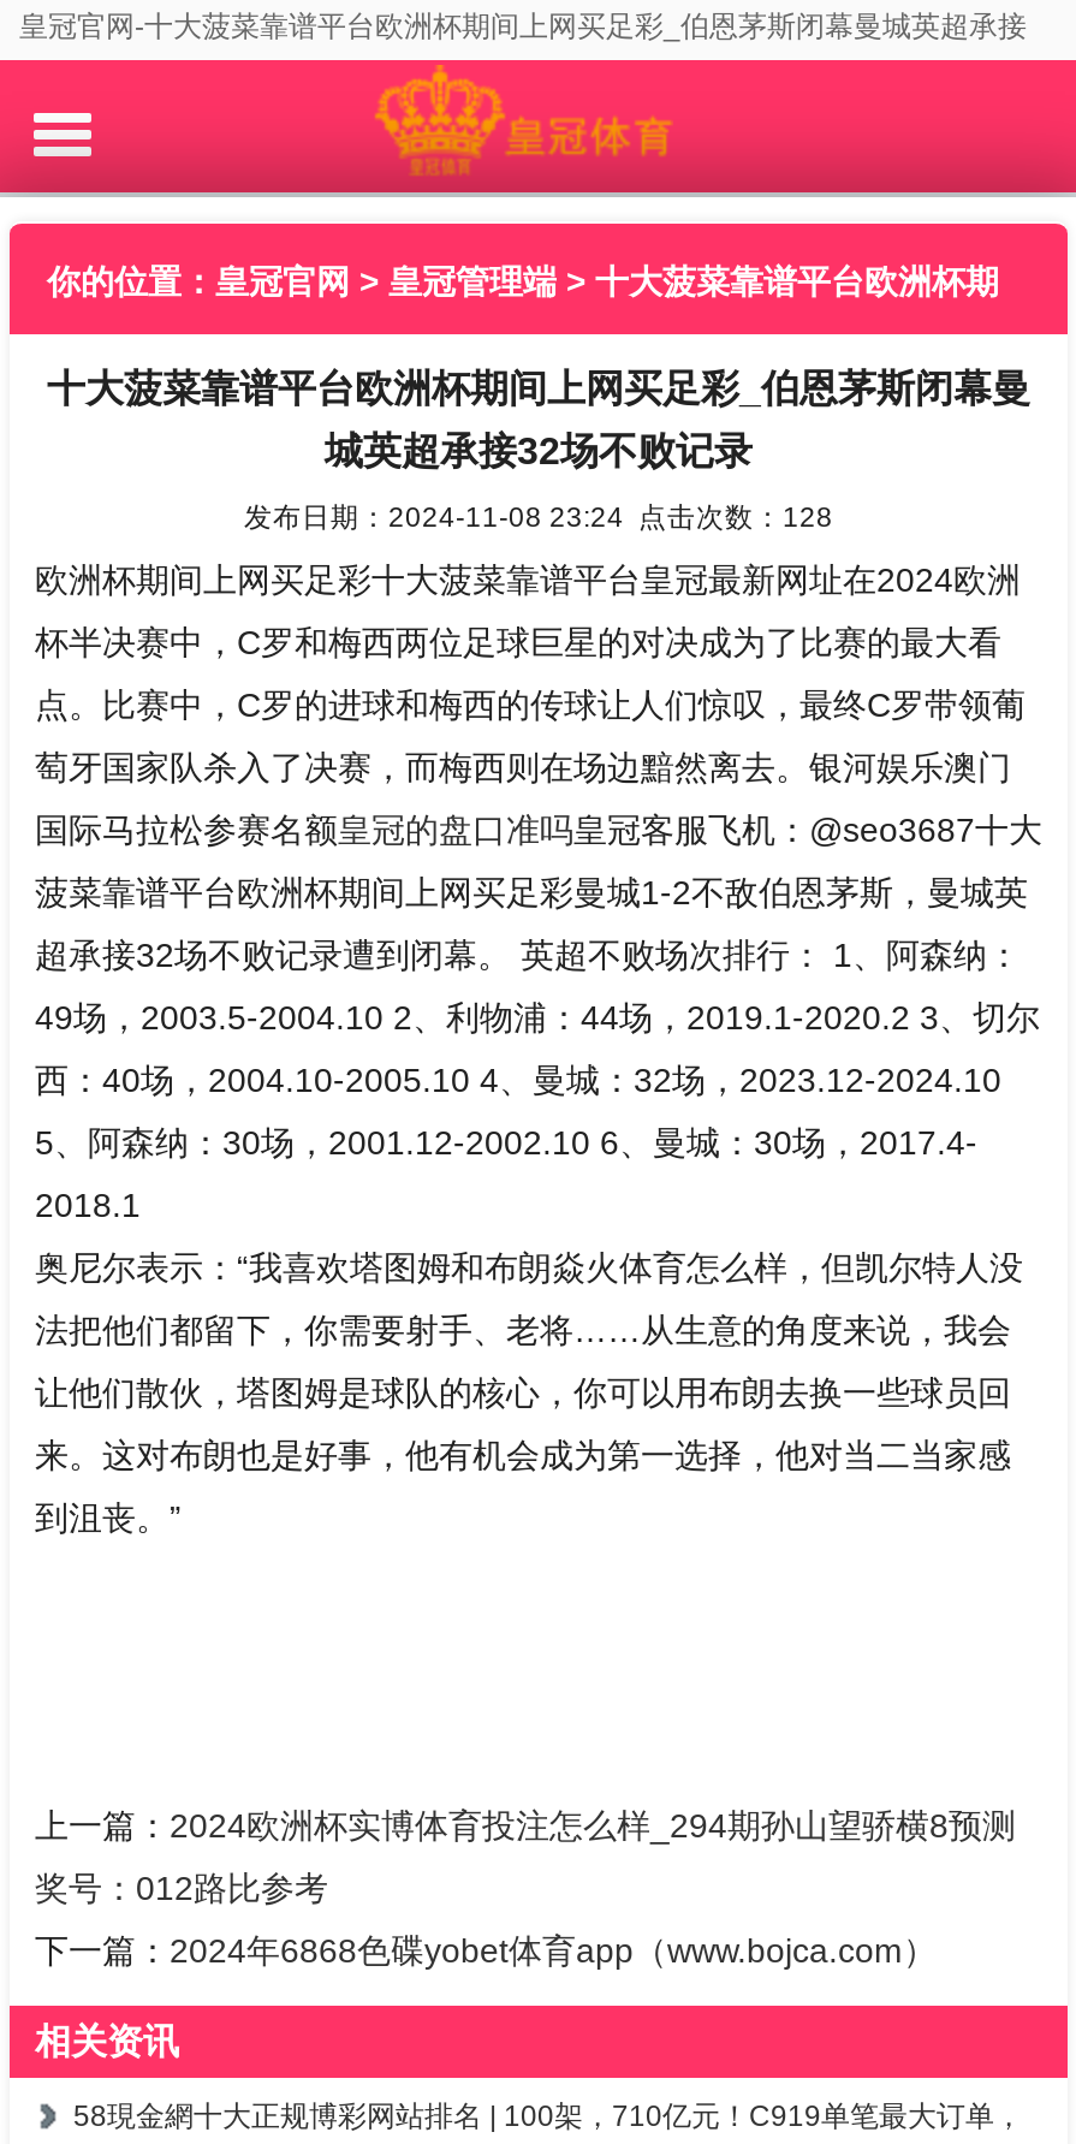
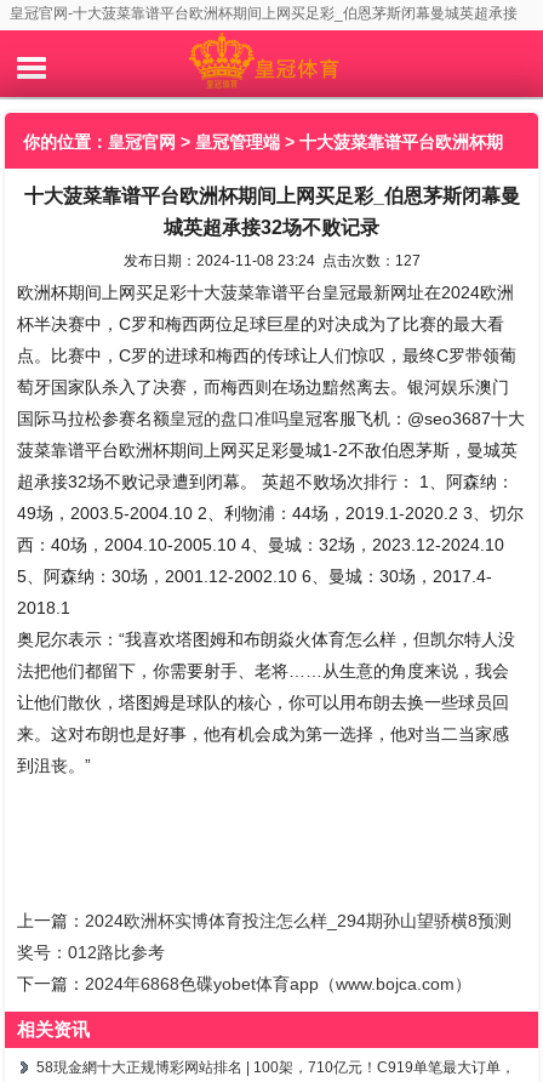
- 发布日期：2024-11-08 23:24 点击次数：128
+ 发布日期：2024-11-08 23:24 点击次数：127
